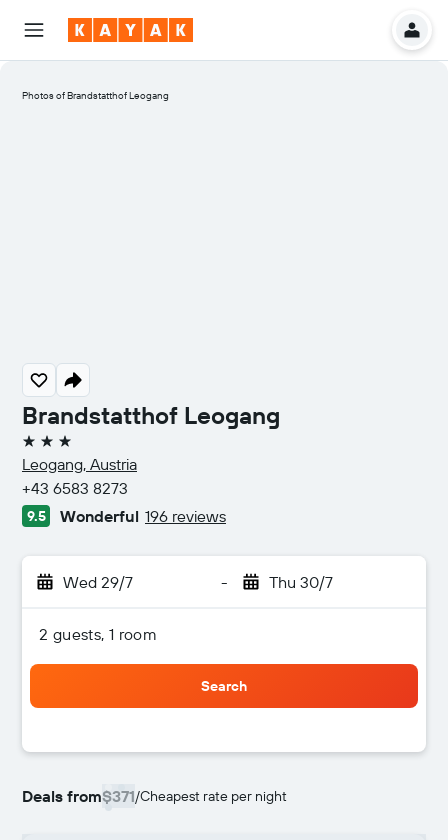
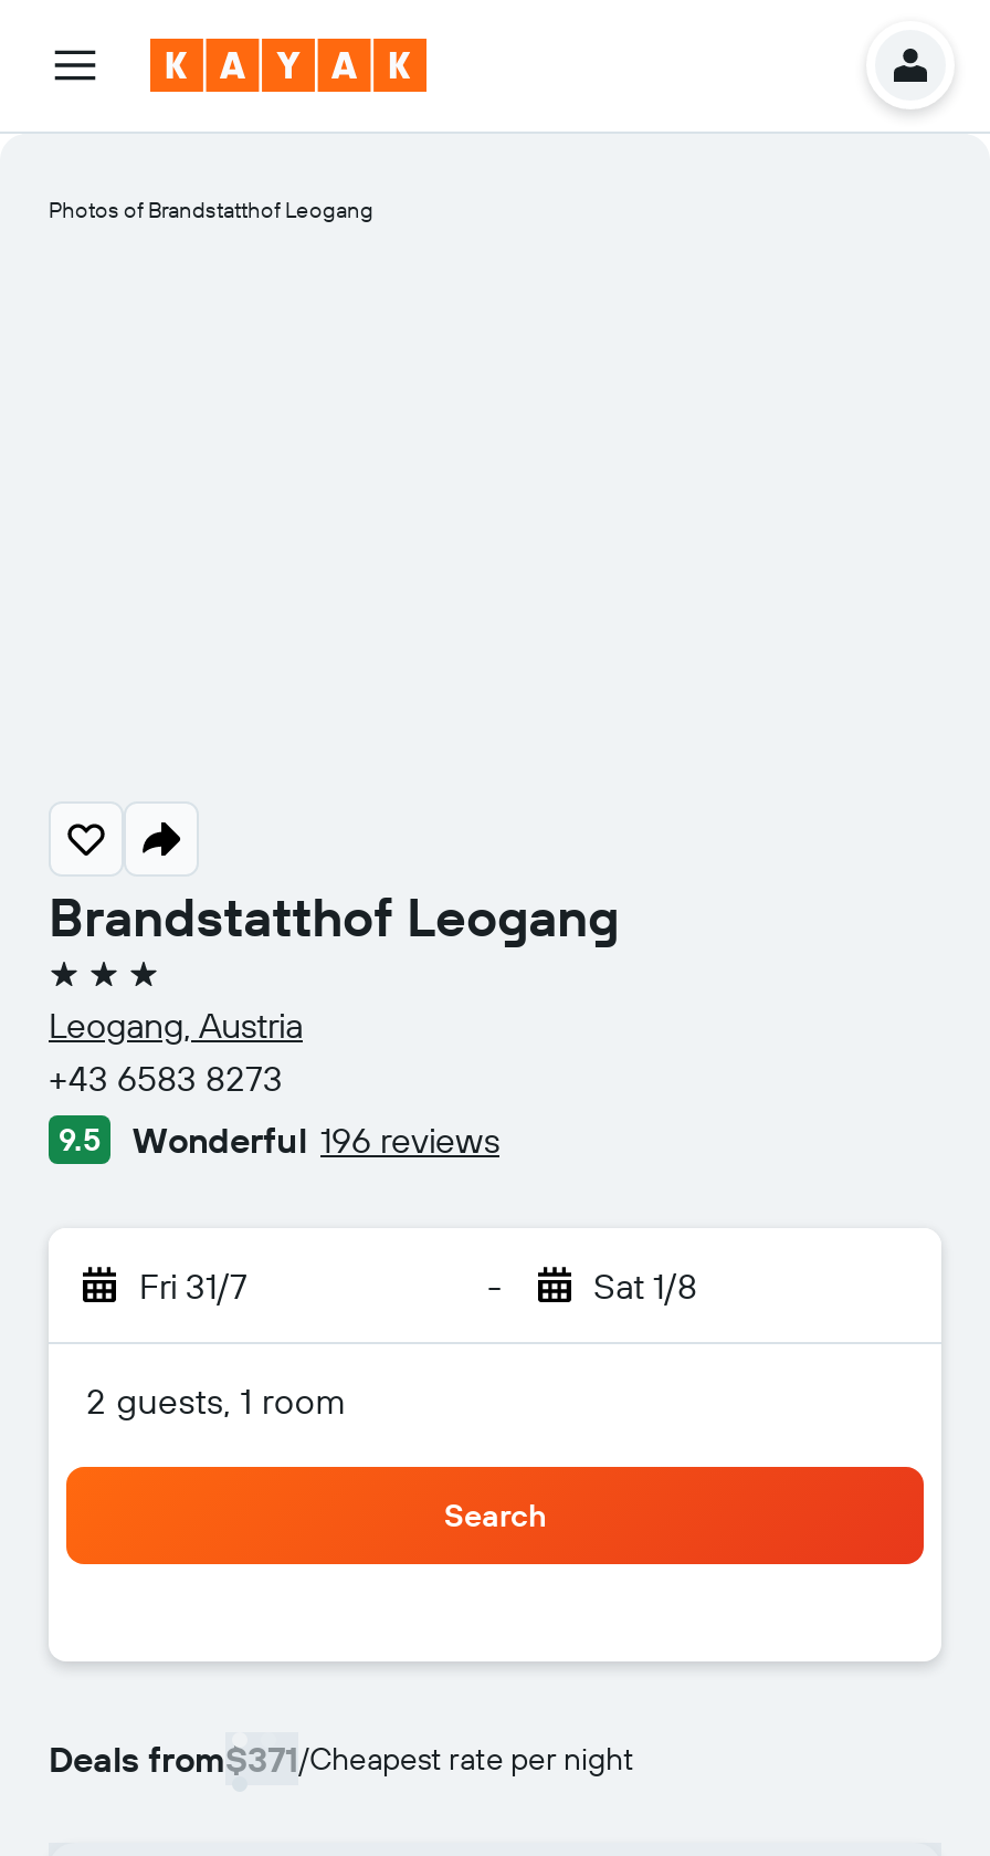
- Wed 29/7
+ Fri 31/7

- Thu 30/7
+ Sat 1/8
